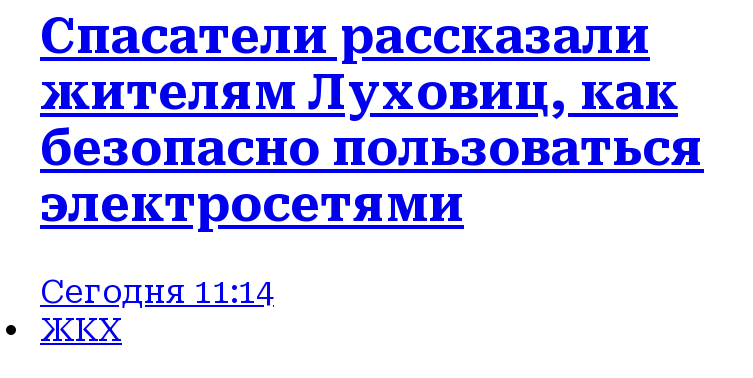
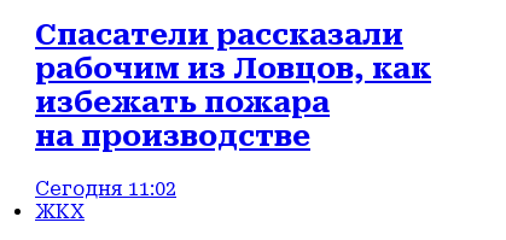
- жителям Луховиц, как
- безопасно пользоваться
- электросетями
+ рабочим из Ловцов, как
+ избежать пожара
+ на производстве

- Сегодня 11:14
+ Сегодня 11:02
